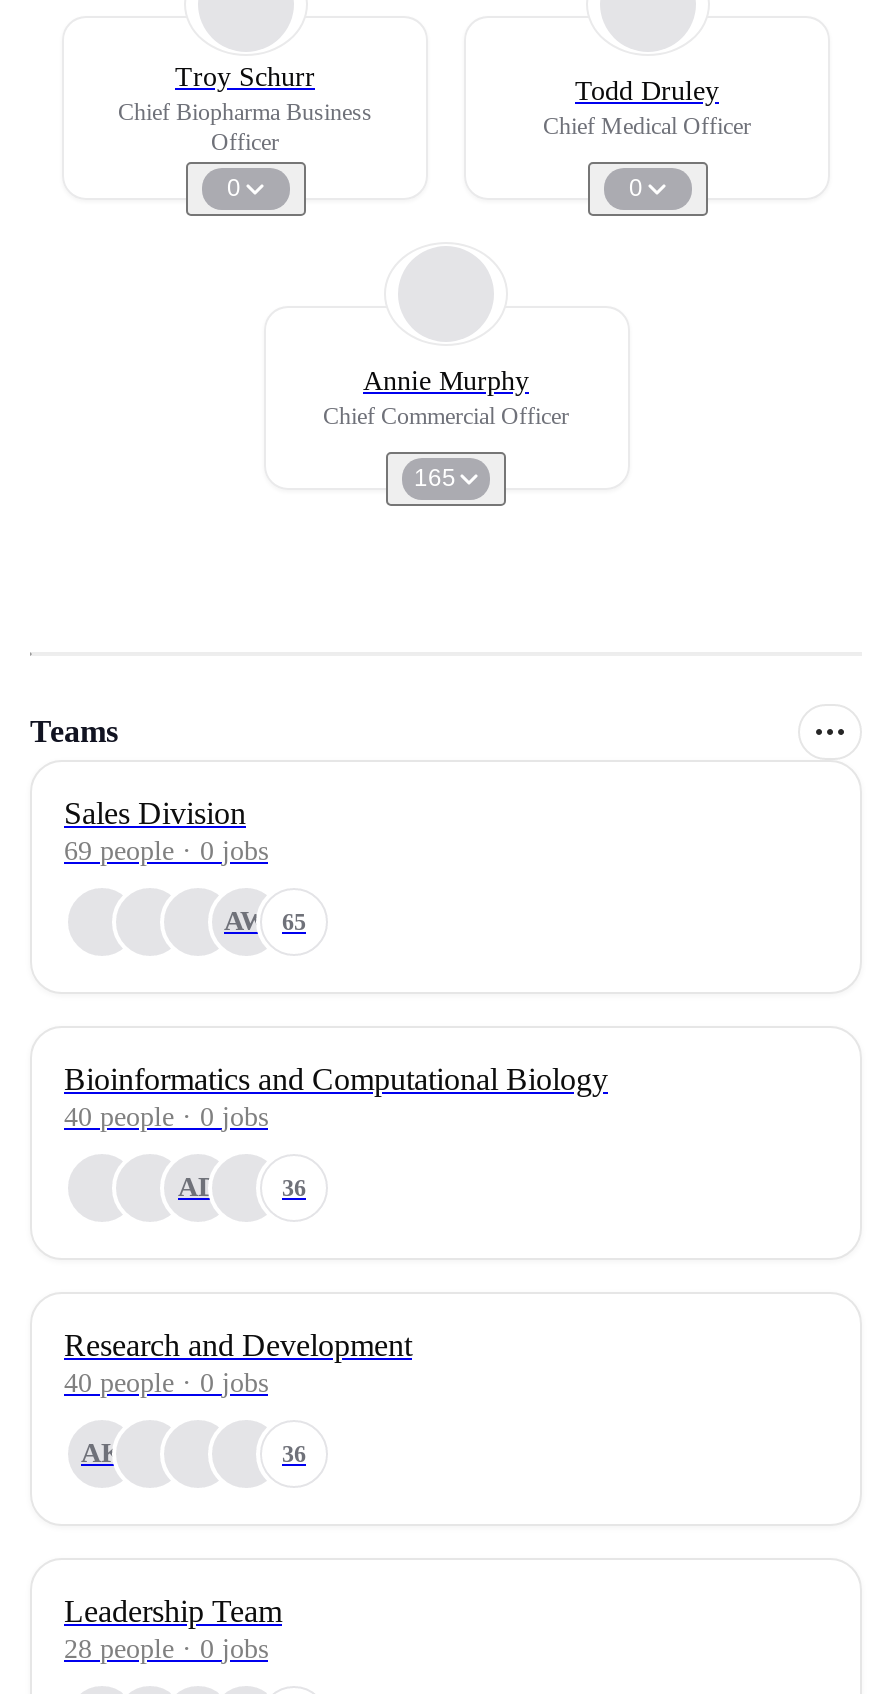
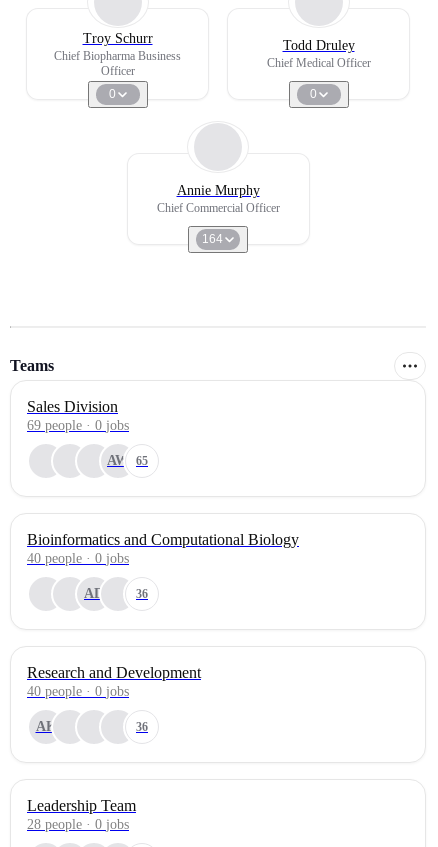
- 165
+ 164
